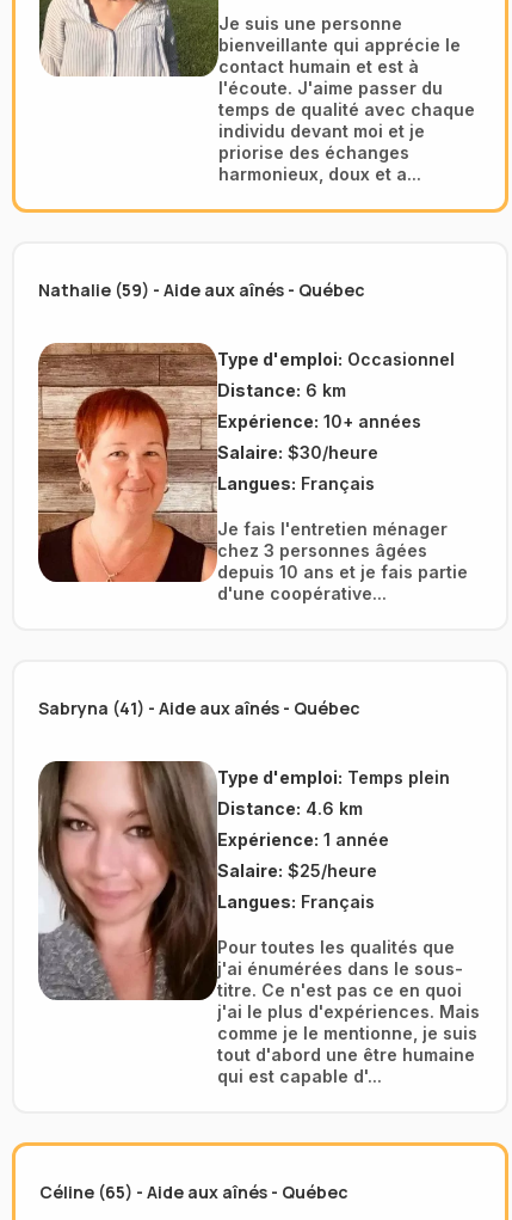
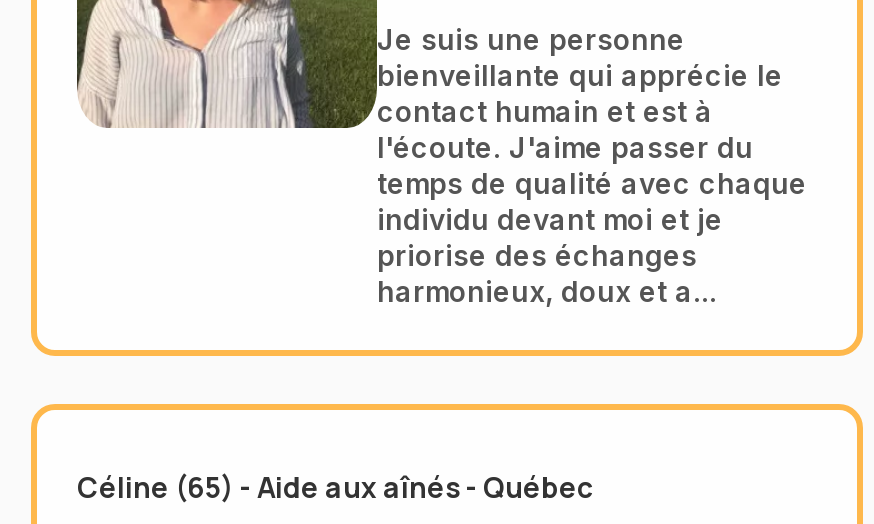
- [image]
- Nathalie (59) - Aide aux aînés - Québec
- Type d'emploi: Occasionnel
- Distance: 6 km
- Expérience: 10+ années
- Salaire: $30/heure
- Langues: Français
- Je fais l'entretien ménager
- chez 3 personnes âgées
- depuis 10 ans et je fais partie
- d'une coopérative...

- [image]
- Sabryna (41) - Aide aux aînés - Québec
- Type d'emploi: Temps plein
- Distance: 4.6 km
- Expérience: 1 année
- Salaire: $25/heure
- Langues: Français
- Pour toutes les qualités que
- j'ai énumérées dans le sous-
- titre. Ce n'est pas ce en quoi
- j'ai le plus d'expériences. Mais
- comme je le mentionne, je suis
- tout d'abord une être humaine
- qui est capable d'...
